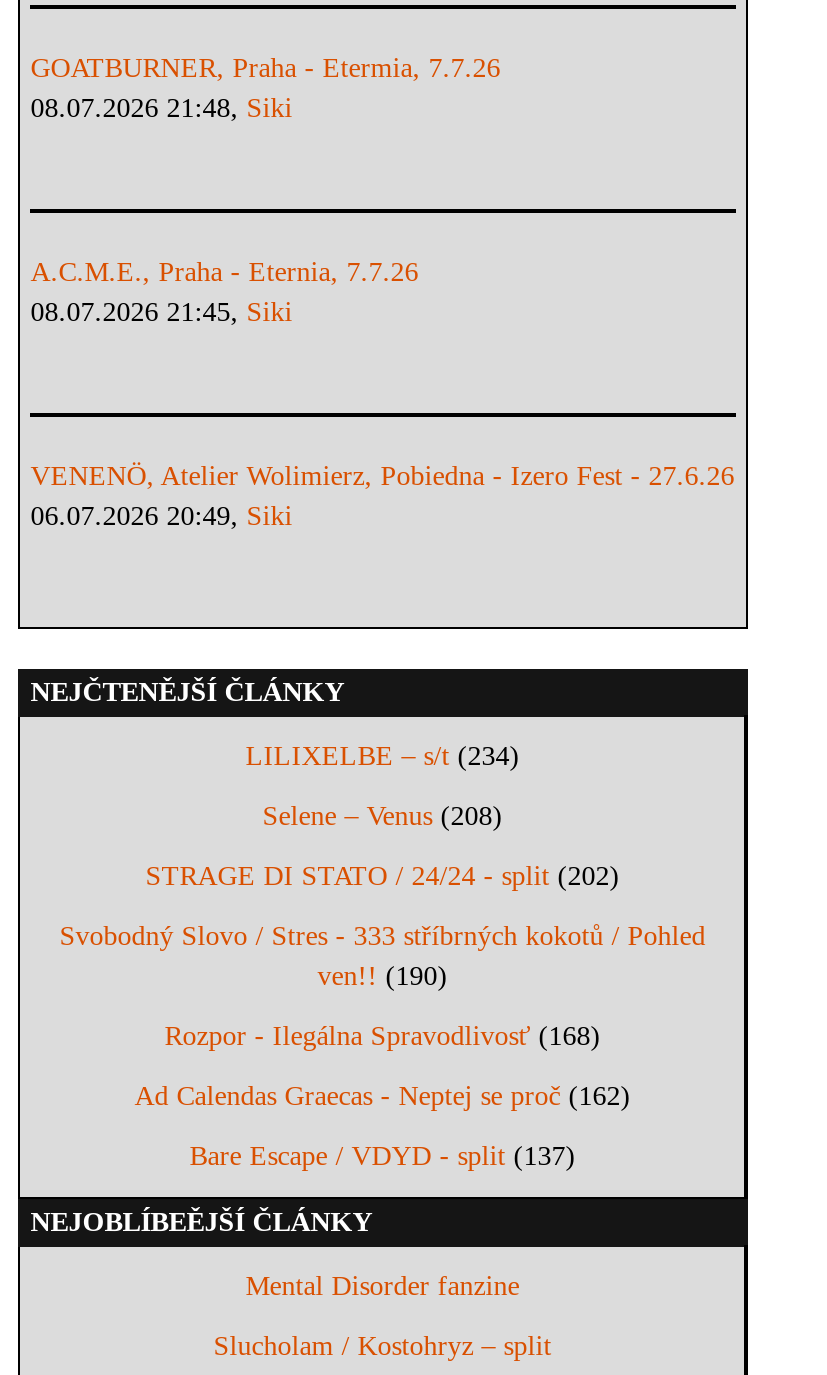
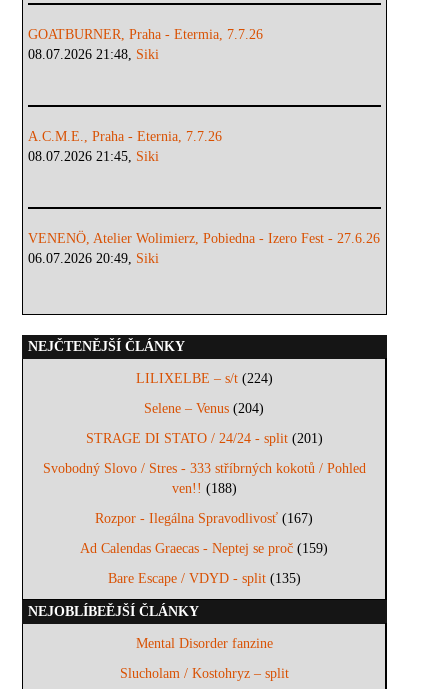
- LILIXELBE – s/t (234)
+ LILIXELBE – s/t (224)

- Selene – Venus (208)
+ Selene – Venus (204)

- STRAGE DI STATO / 24/24 - split (202)
+ STRAGE DI STATO / 24/24 - split (201)

- ven!! (190)
+ ven!! (188)

- Rozpor - Ilegálna Spravodlivosť (168)
+ Rozpor - Ilegálna Spravodlivosť (167)

- Ad Calendas Graecas - Neptej se proč (162)
+ Ad Calendas Graecas - Neptej se proč (159)

- Bare Escape / VDYD - split (137)
+ Bare Escape / VDYD - split (135)
